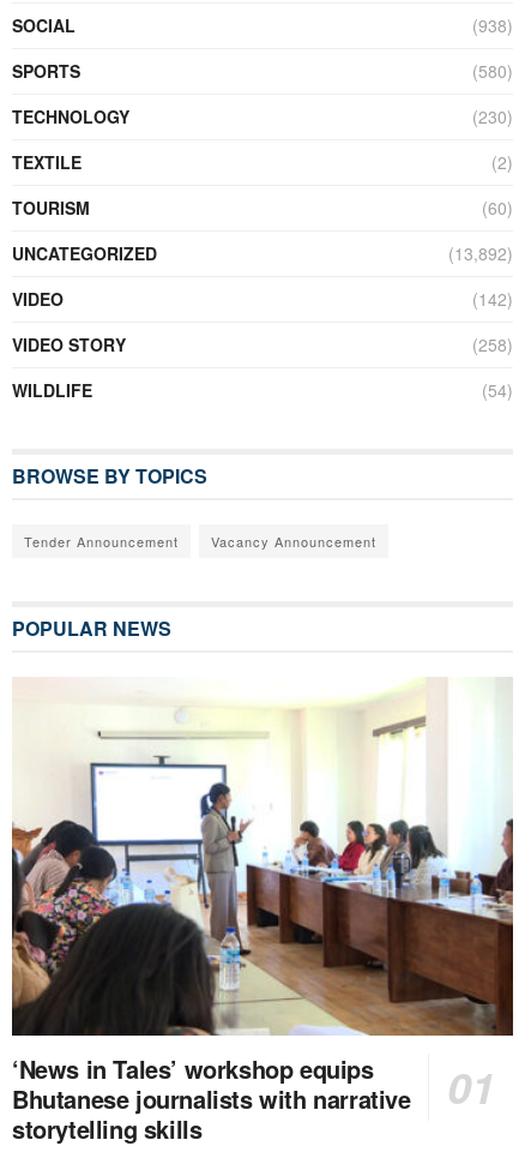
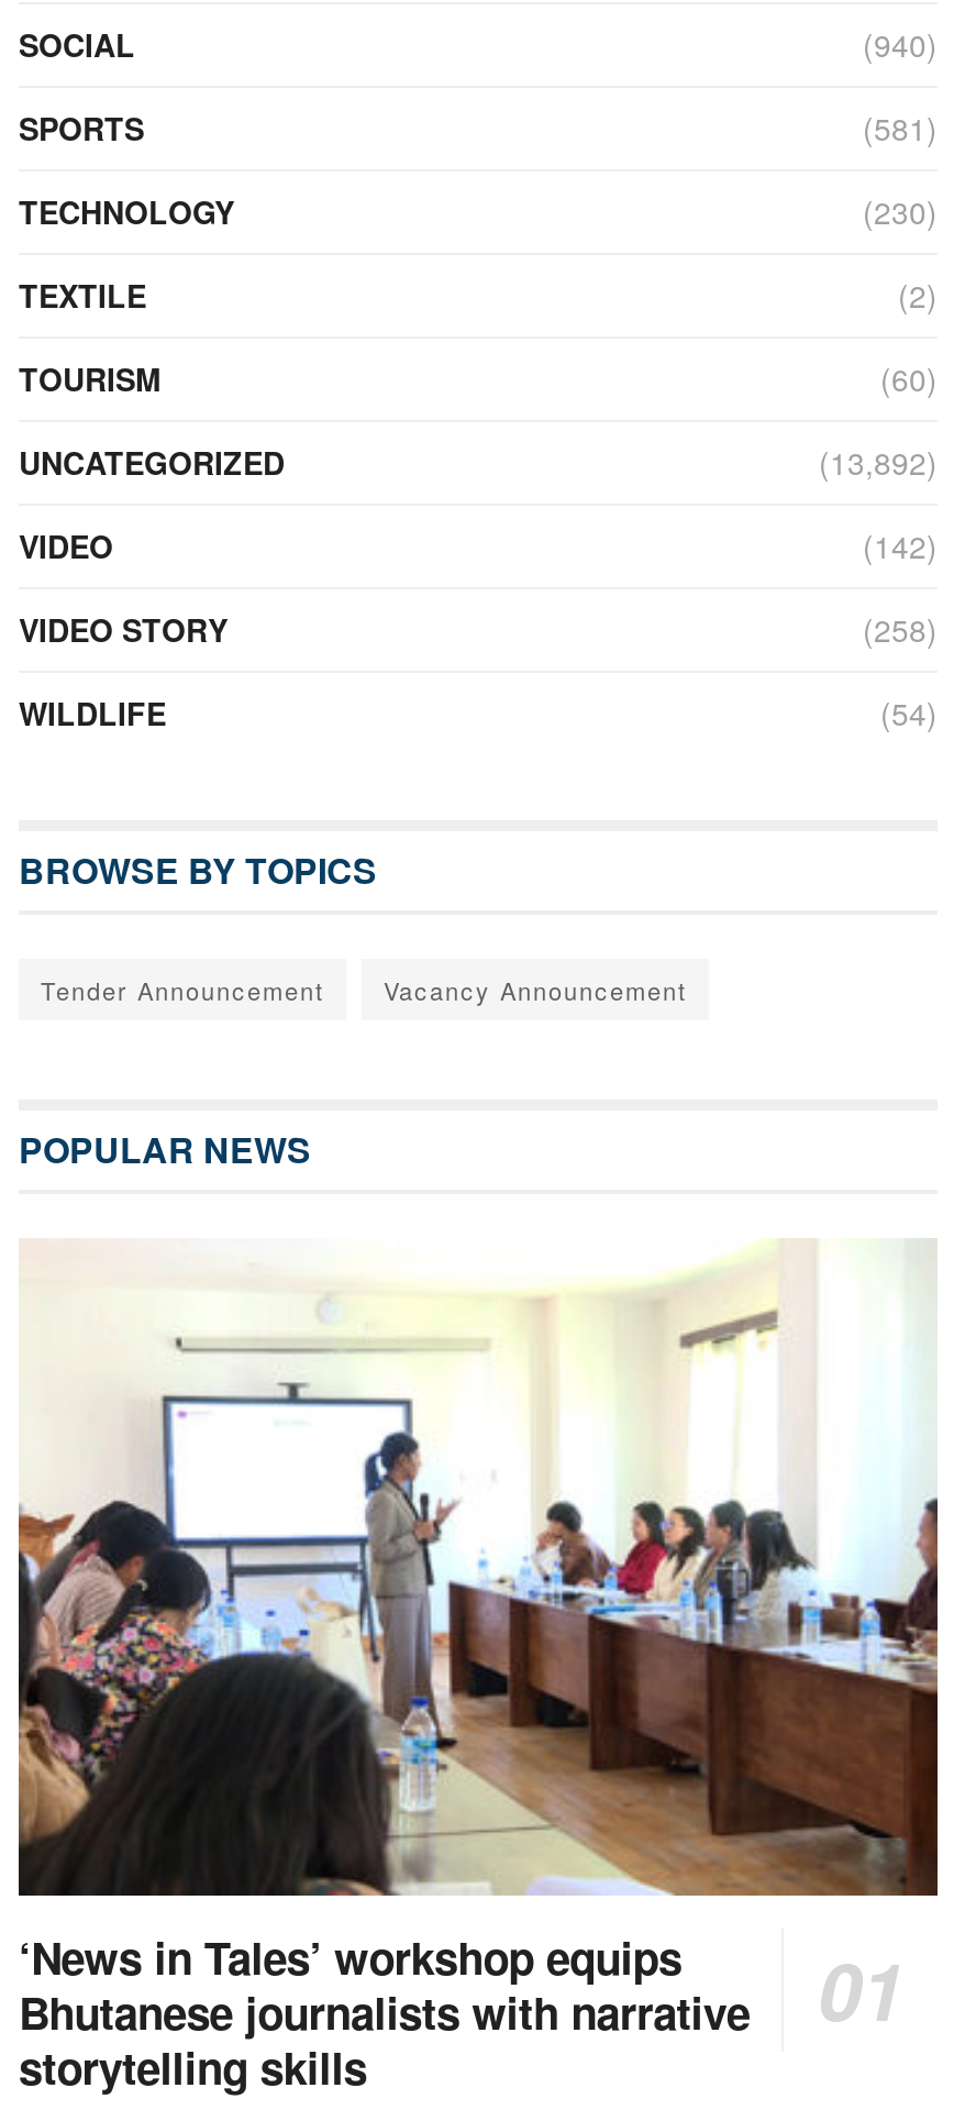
- (938)
+ (940)

- (580)
+ (581)
